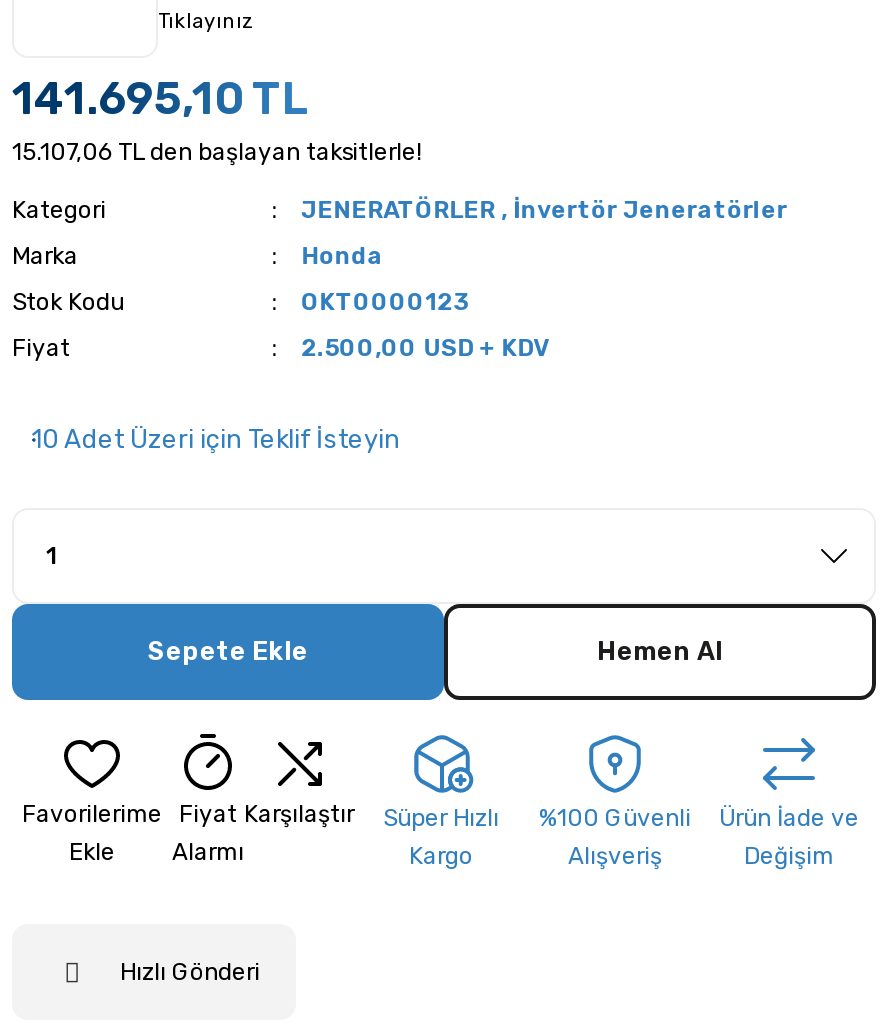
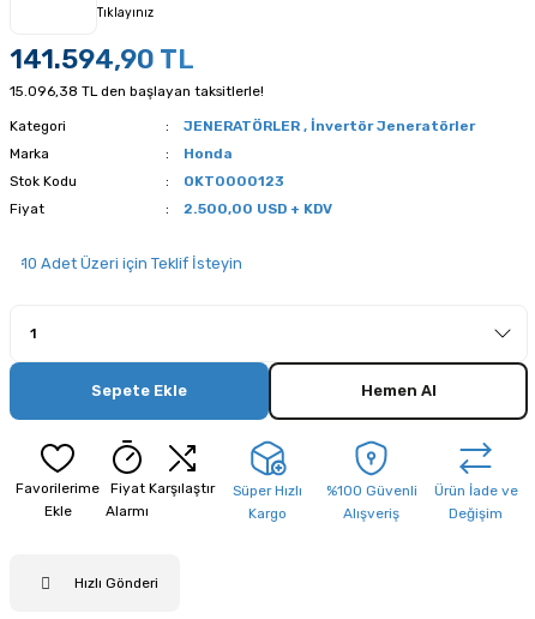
- 141.695,10 TL
+ 141.594,90 TL

- 15.107,06 TL den başlayan taksitlerle!
+ 15.096,38 TL den başlayan taksitlerle!
